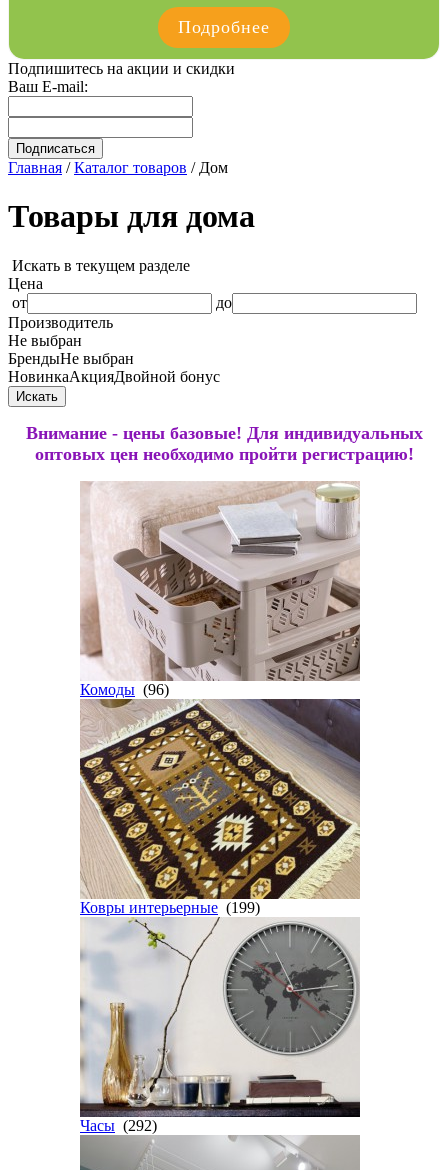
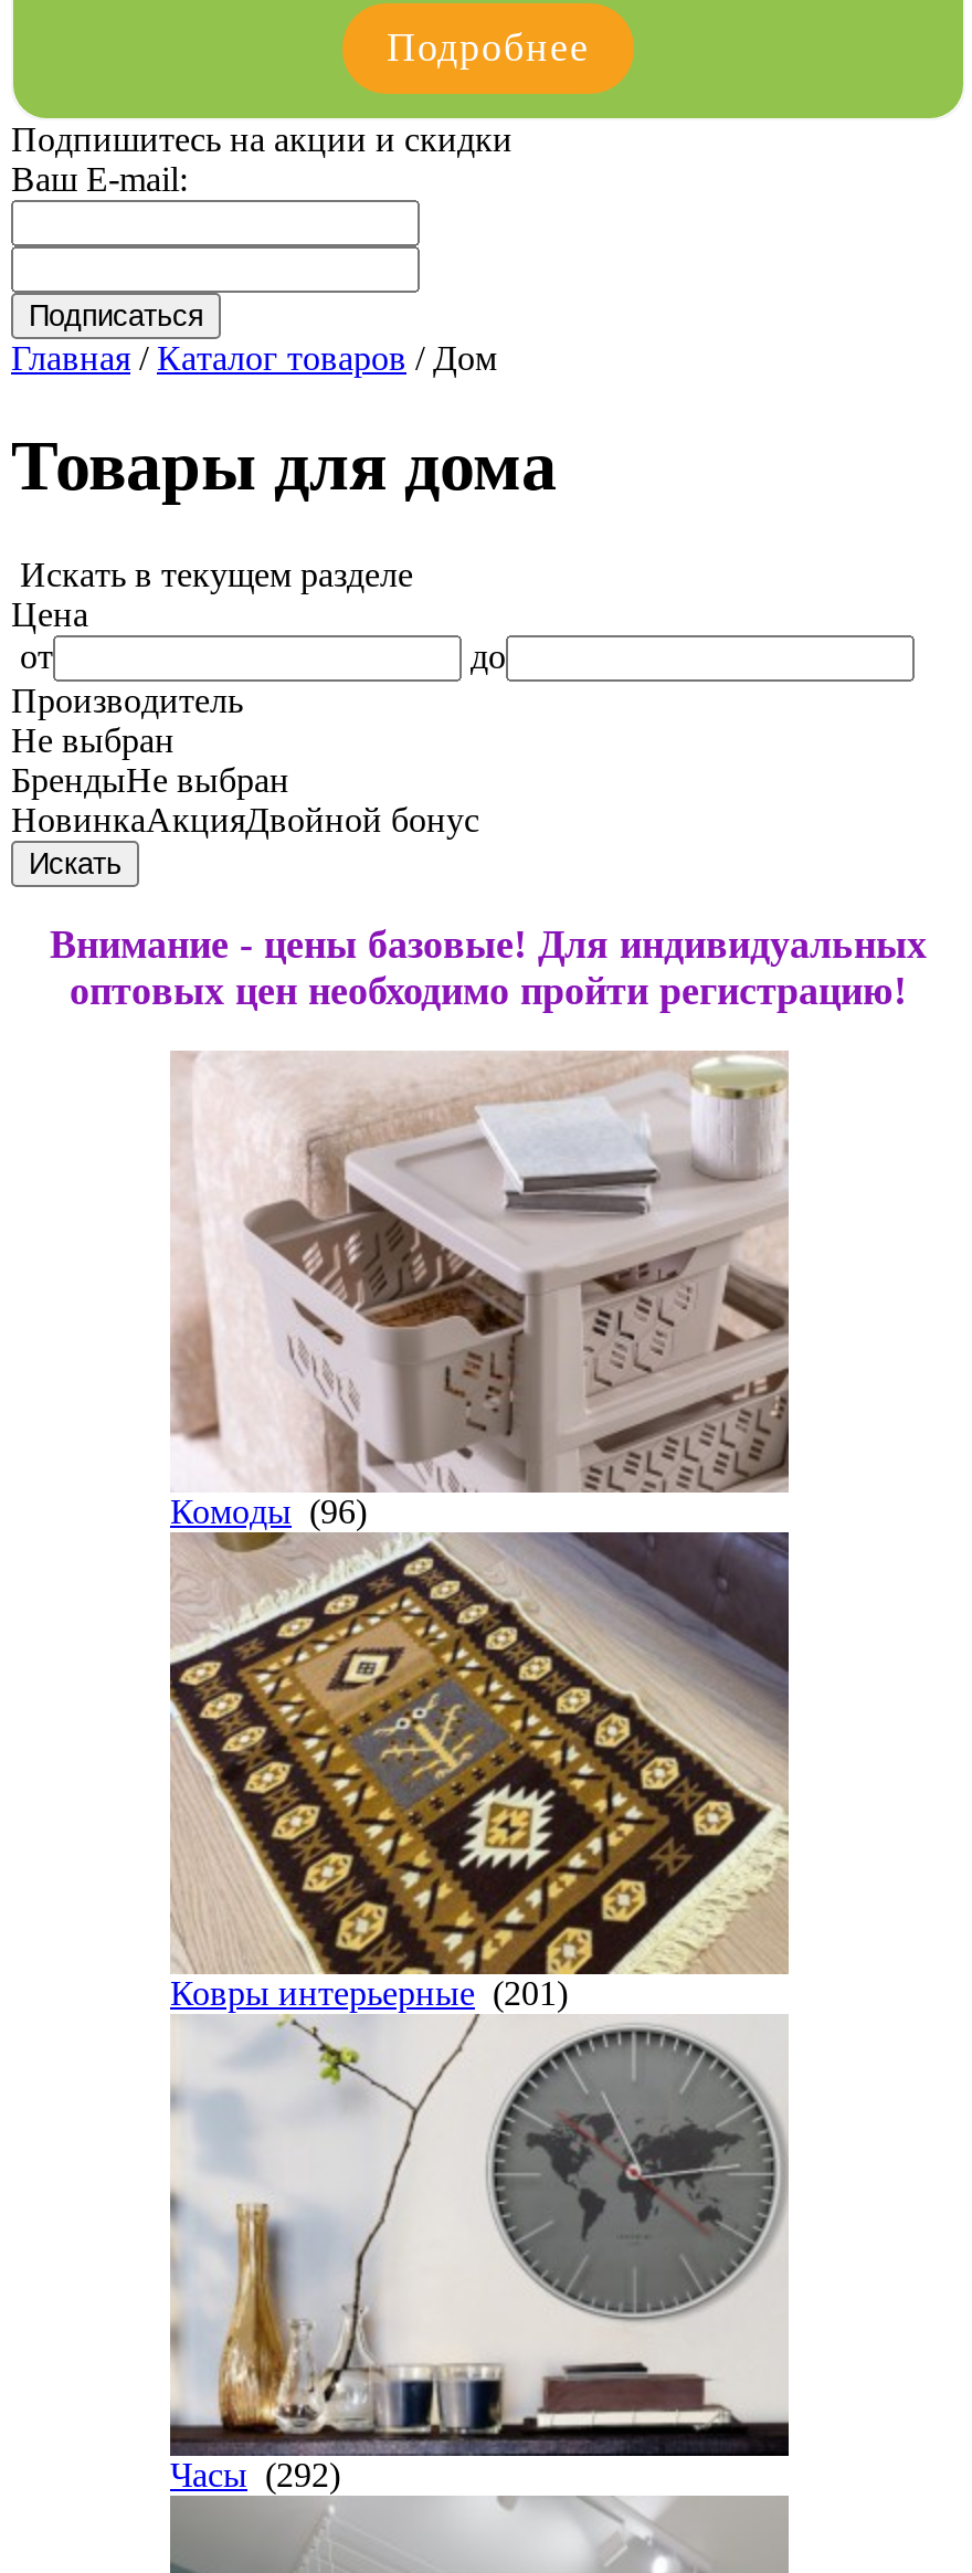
- Ковры интерьерные (199)
+ Ковры интерьерные (201)
